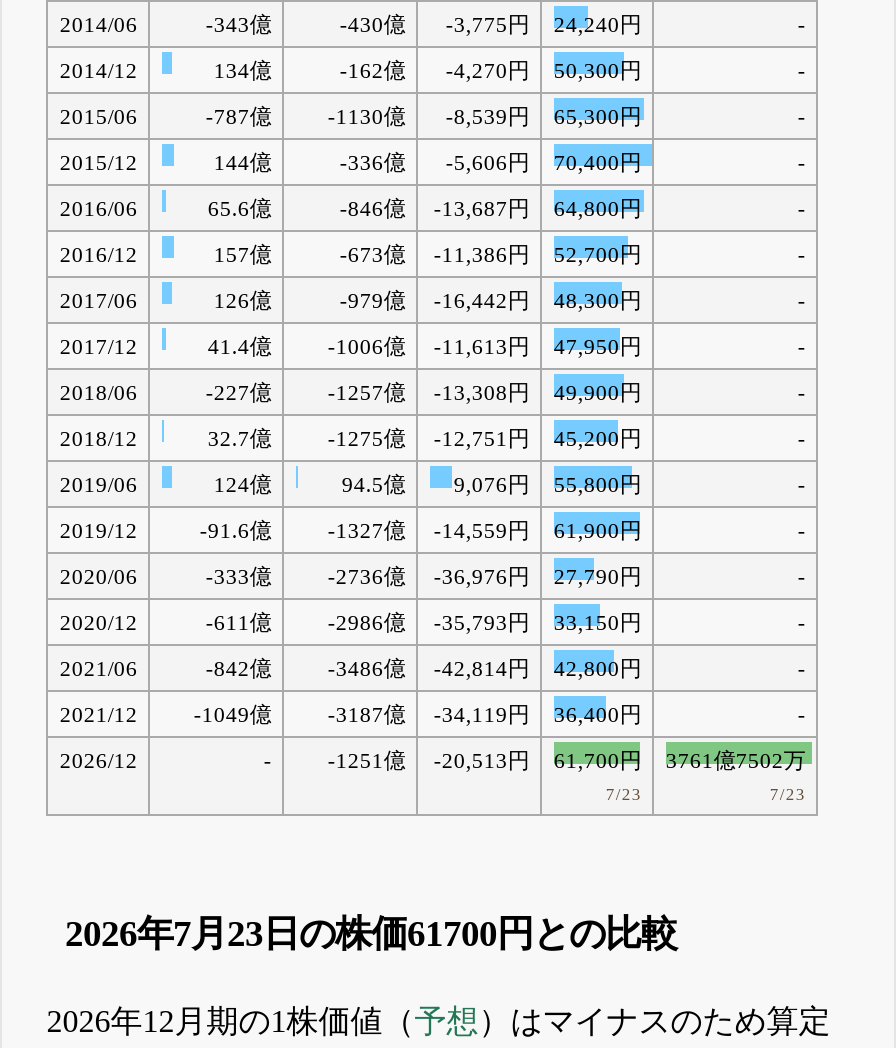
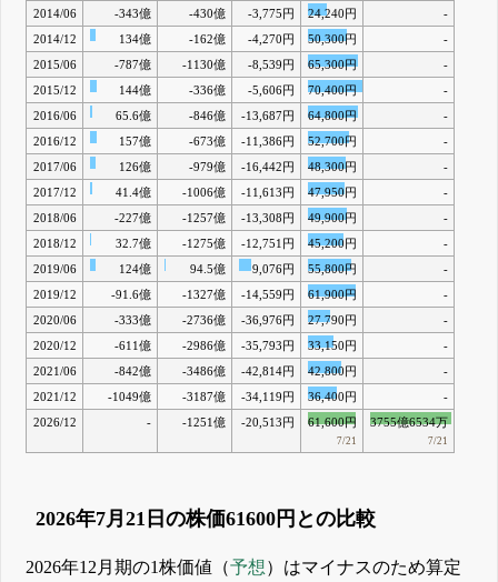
- 61,700円
+ 61,600円

- 3761億7502万
+ 3755億6534万

- 7/23
+ 7/21

- 7/23
+ 7/21

- 2026年7月23日の株価61700円との比較
+ 2026年7月21日の株価61600円との比較
